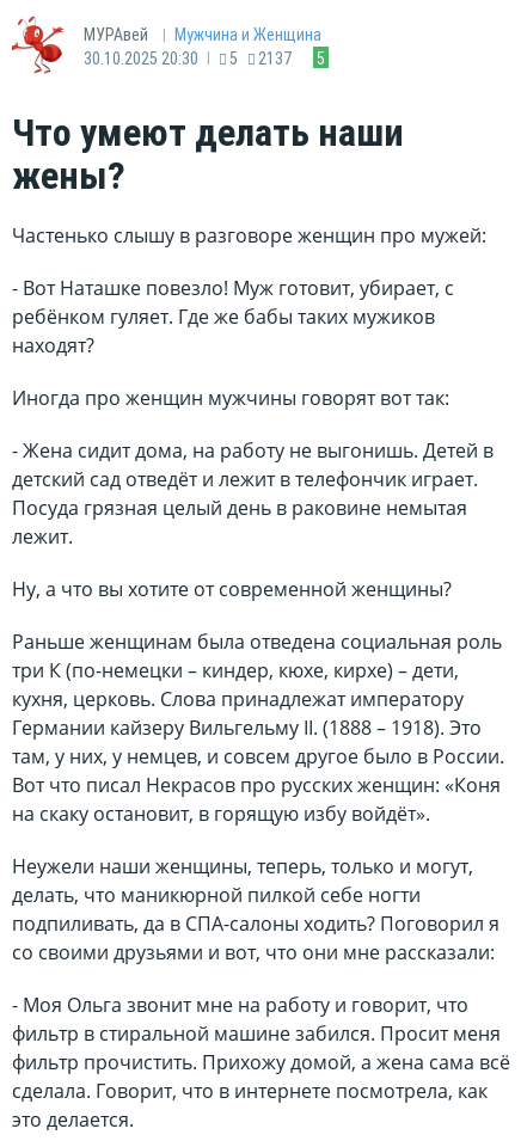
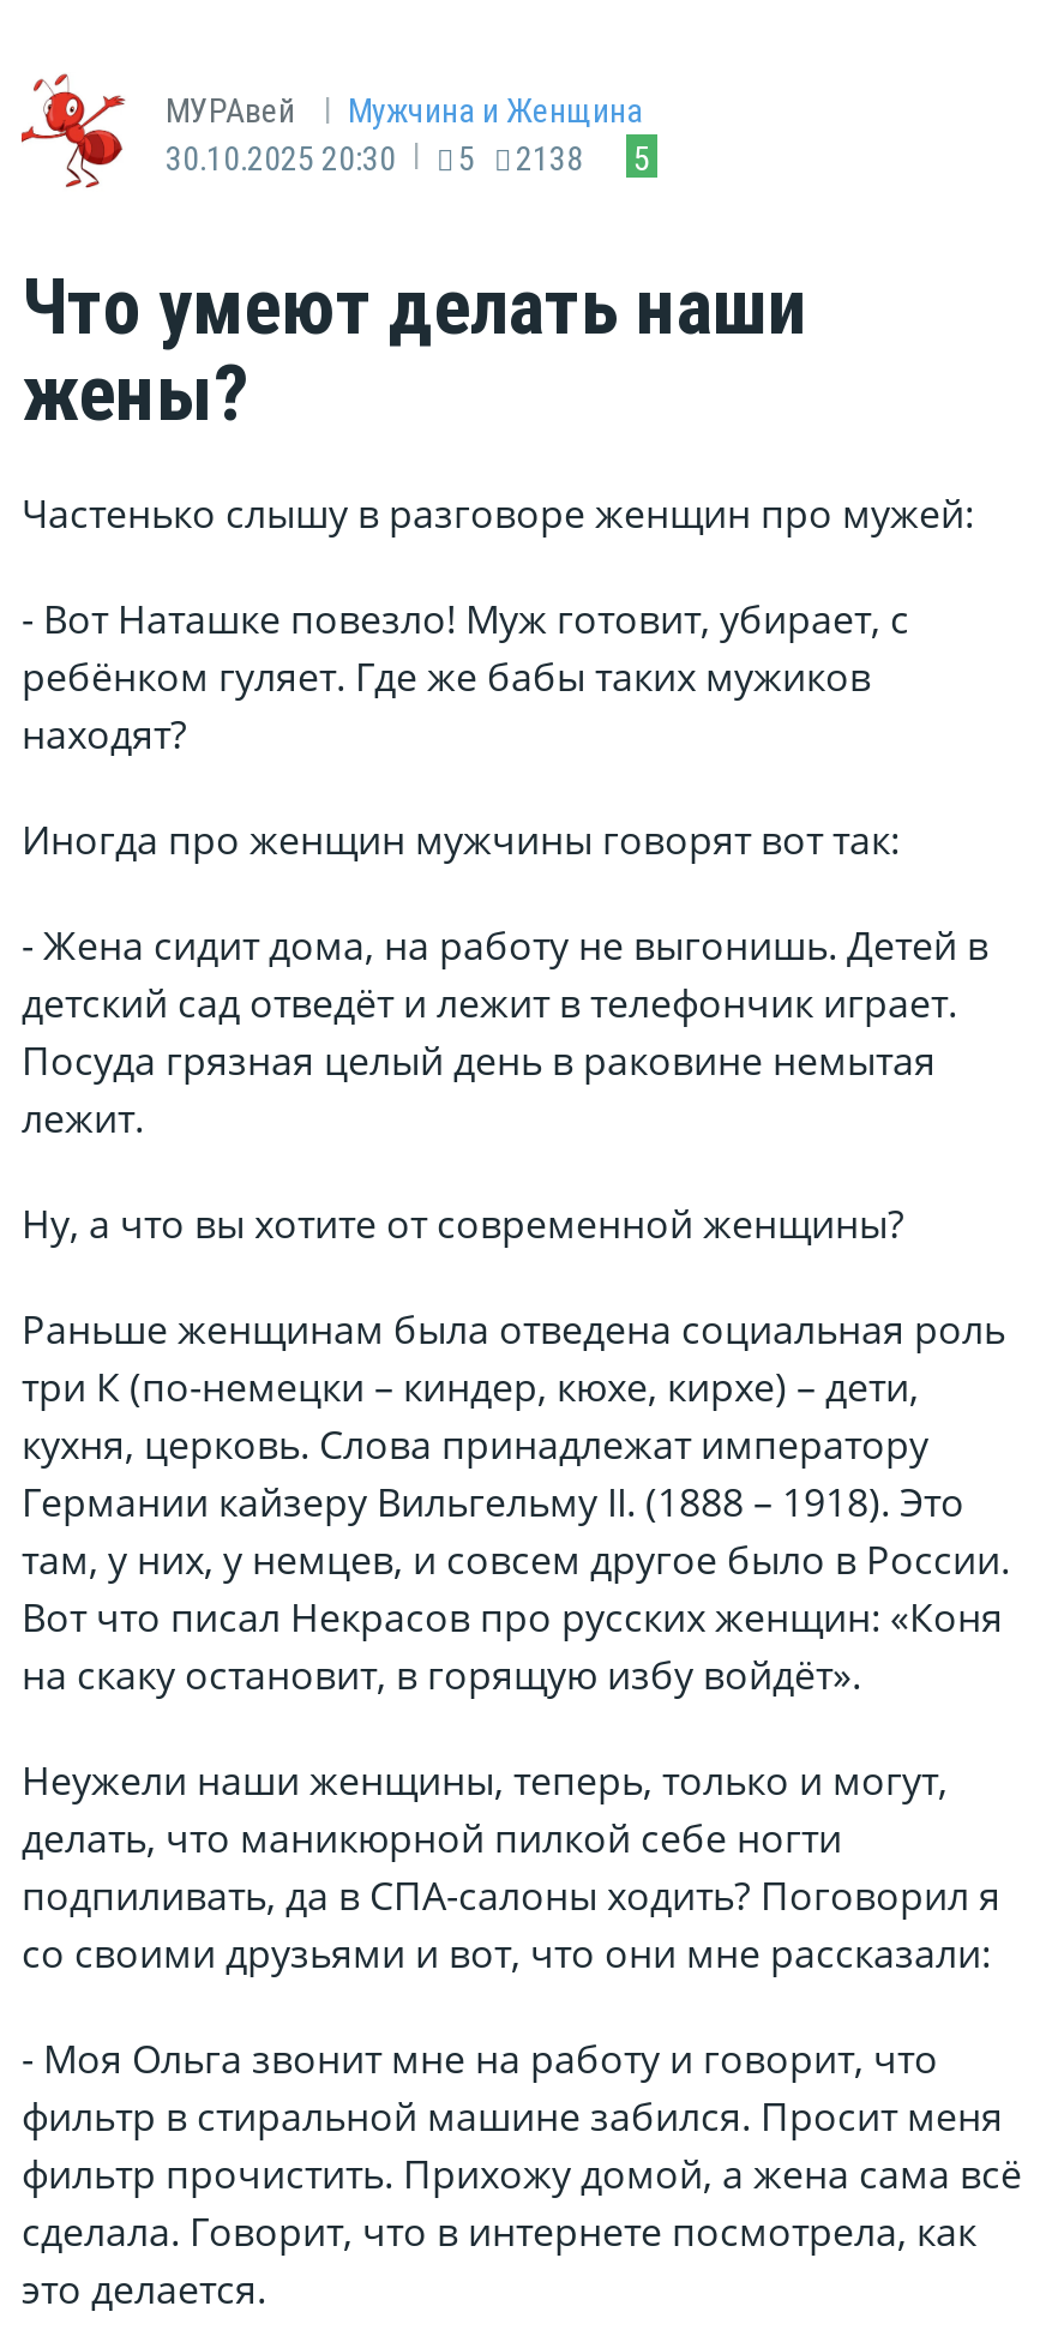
- 2137
+ 2138
